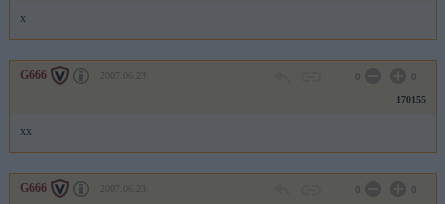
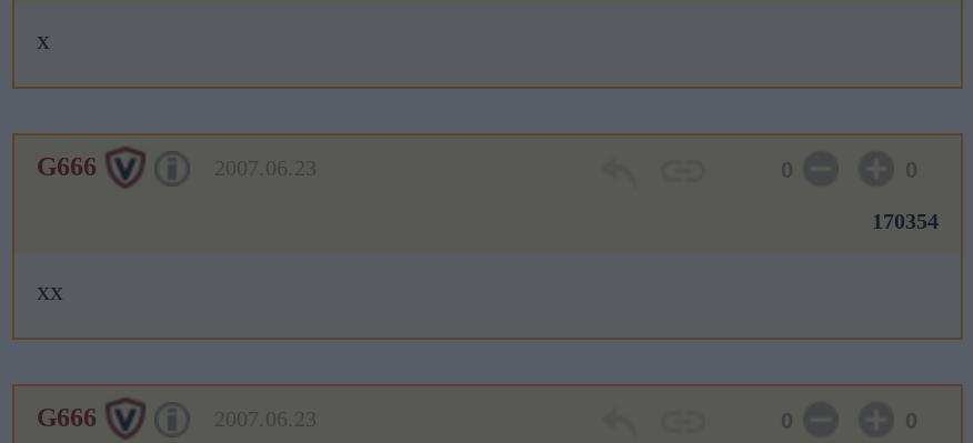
- 170155
+ 170354
